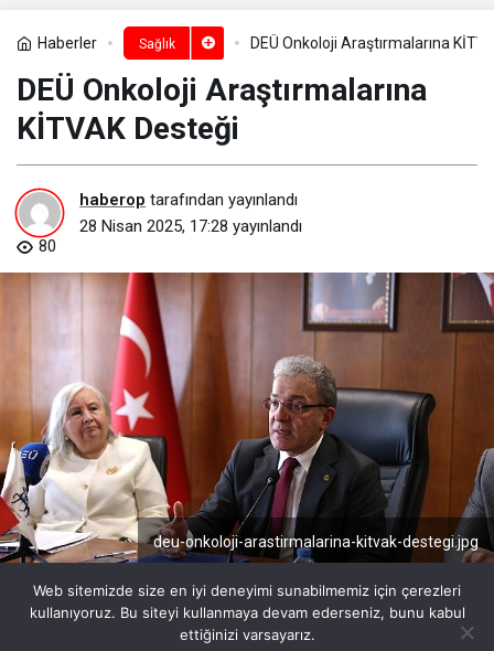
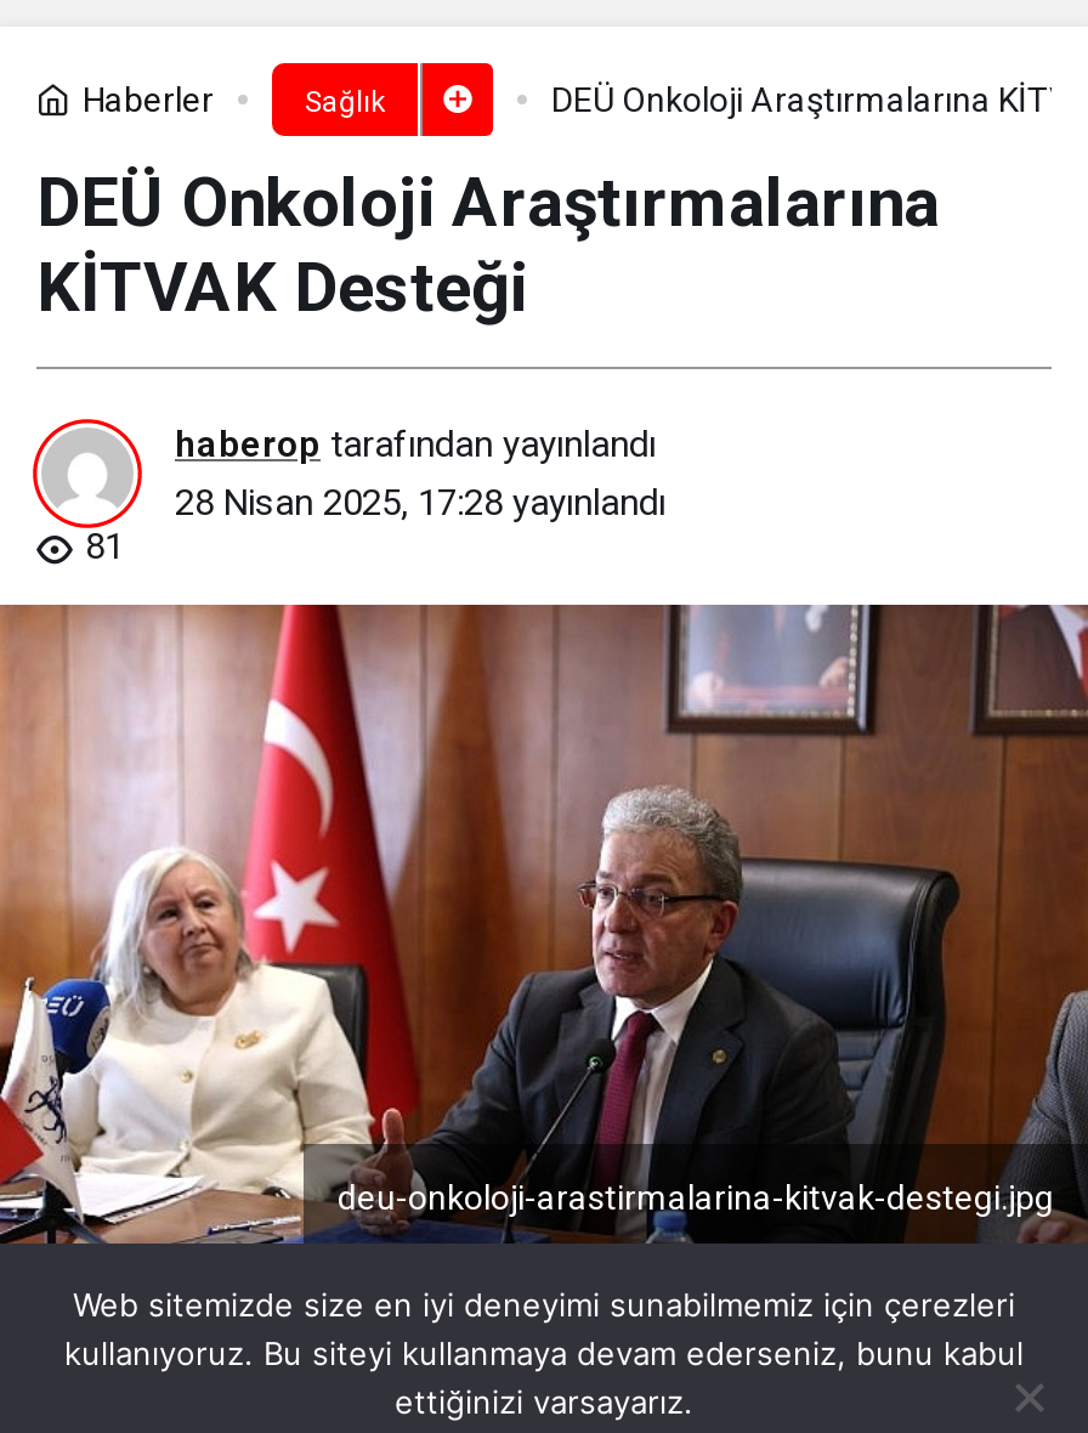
- 80
+ 81
